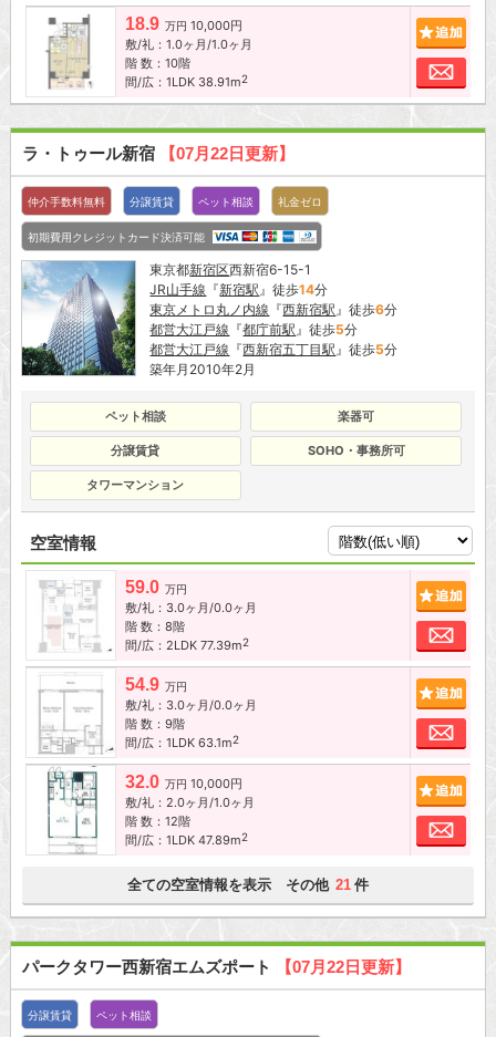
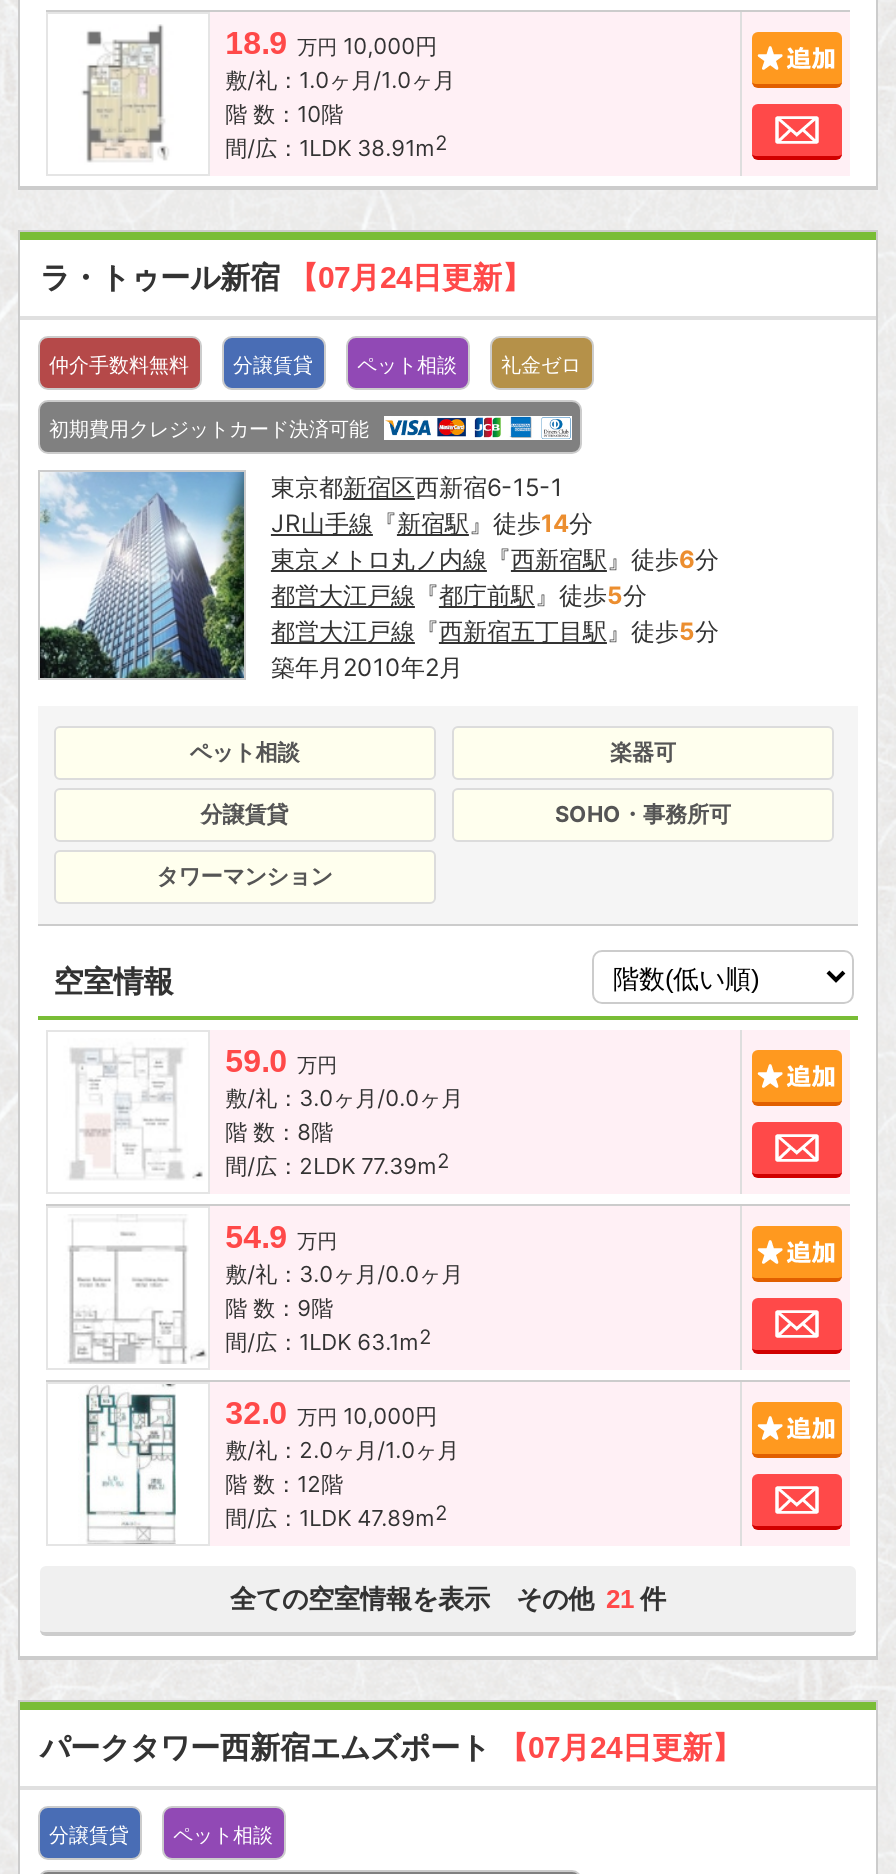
- ラ・トゥール新宿【07月22日更新】
+ ラ・トゥール新宿【07月24日更新】

- パークタワー西新宿エムズポート【07月22日更新】
+ パークタワー西新宿エムズポート【07月24日更新】
